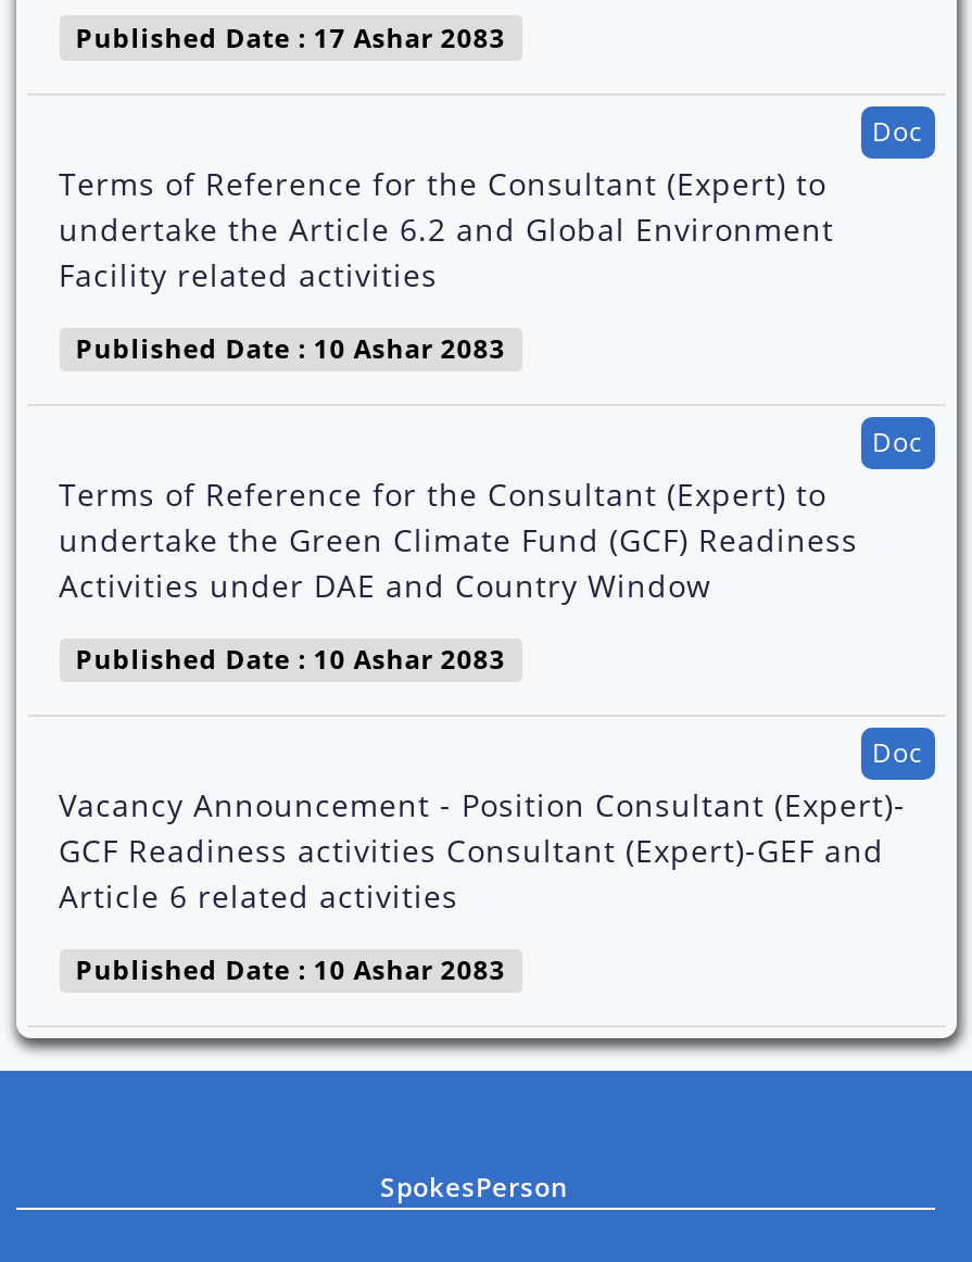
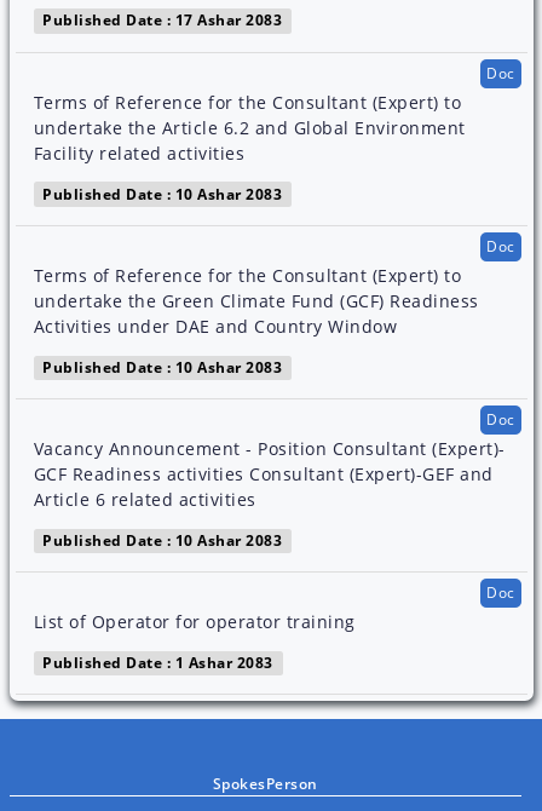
+ List of Operator for operator training
+ Published Date : 1 Ashar 2083

+ Doc
